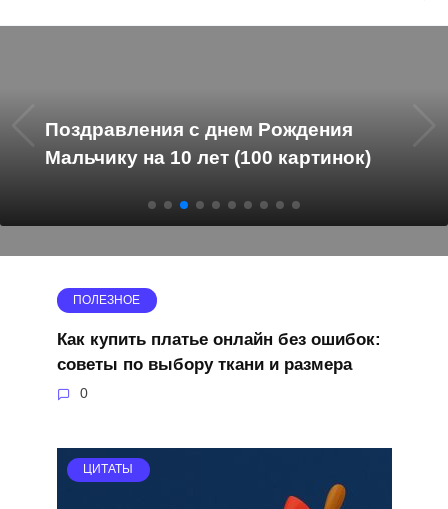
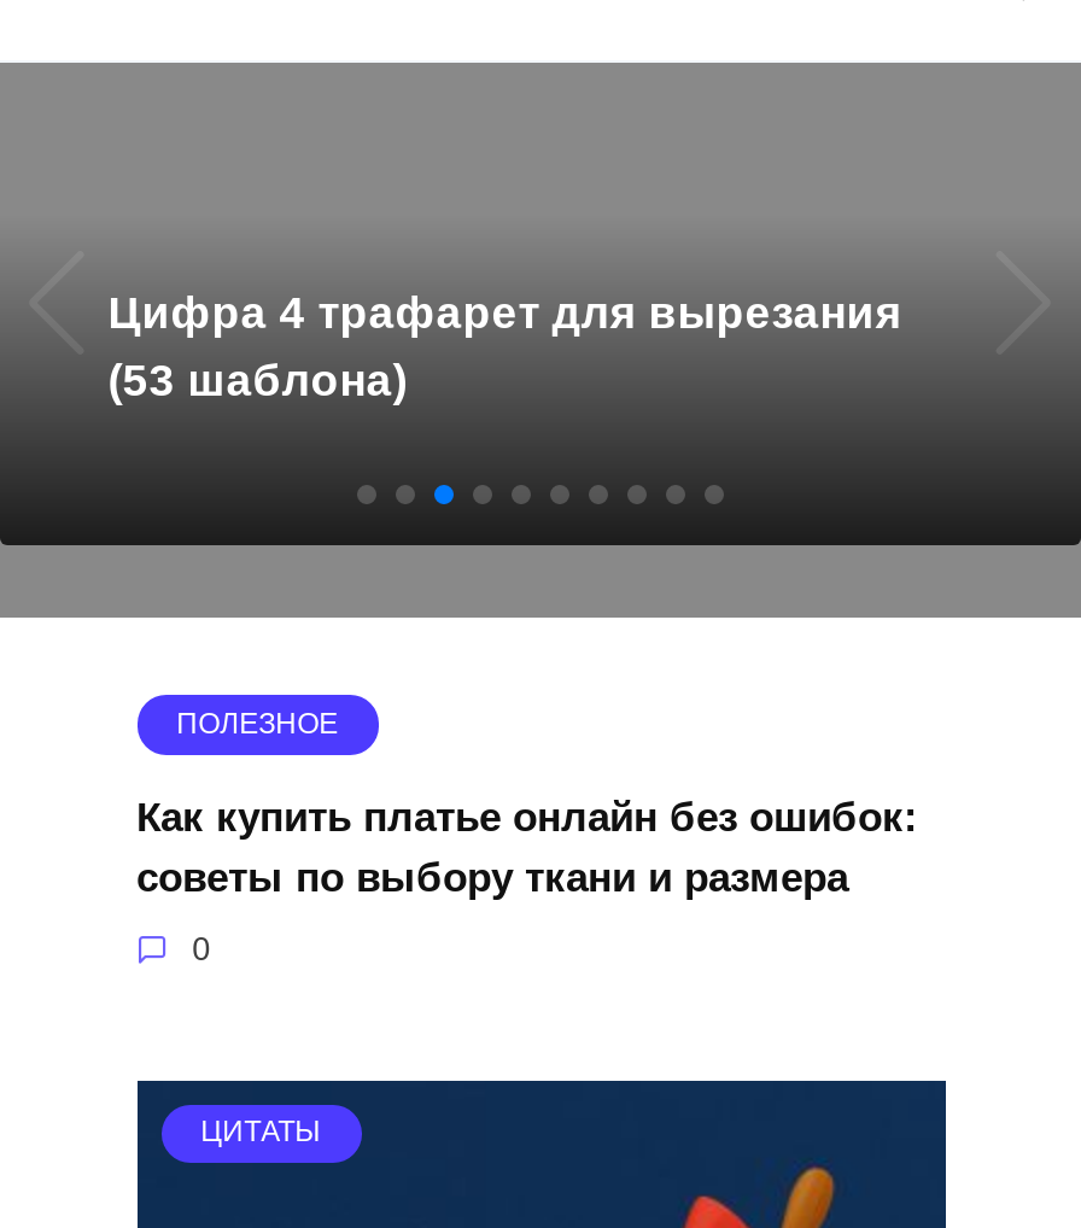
- Поздравления с днем Рождения
- Мальчику на 10 лет (100 картинок)
+ Цифра 4 трафарет для вырезания
+ (53 шаблона)
